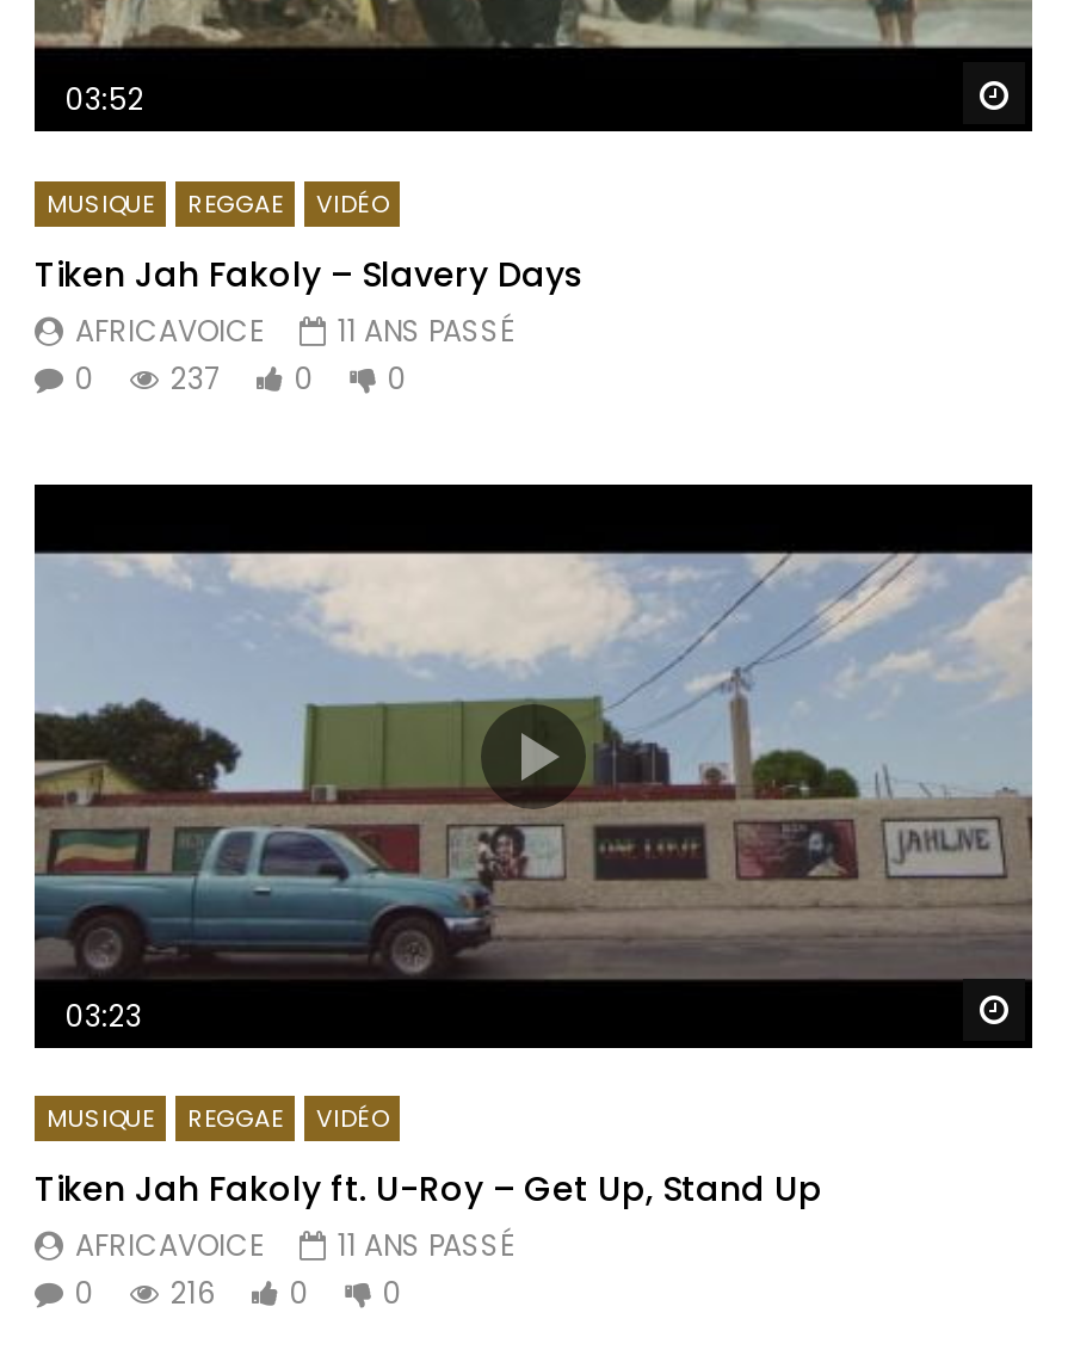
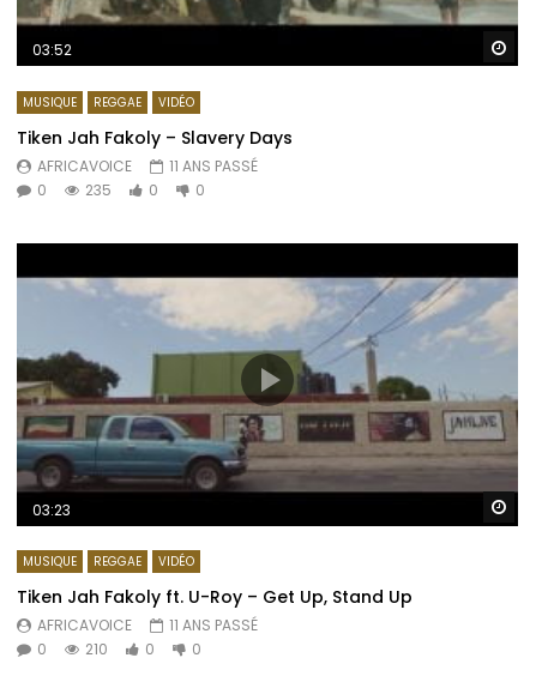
- 0 237 0 0
+ 0 235 0 0

- 0 216 0 0
+ 0 210 0 0
